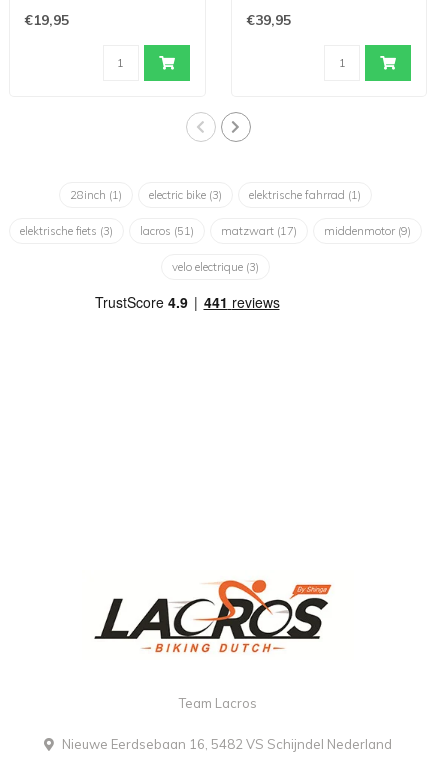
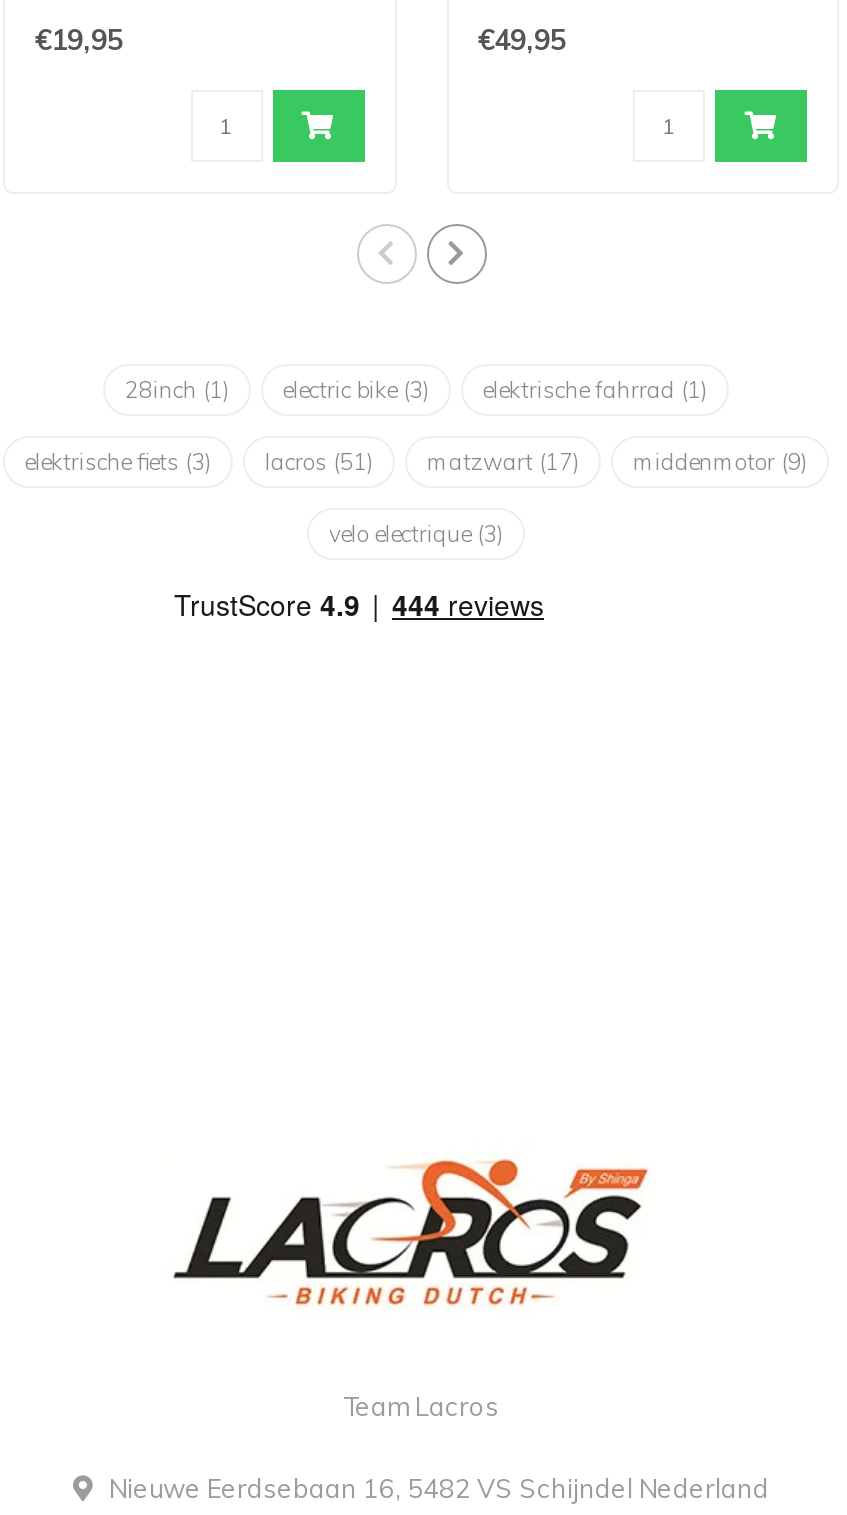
- €39,95
+ €49,95
